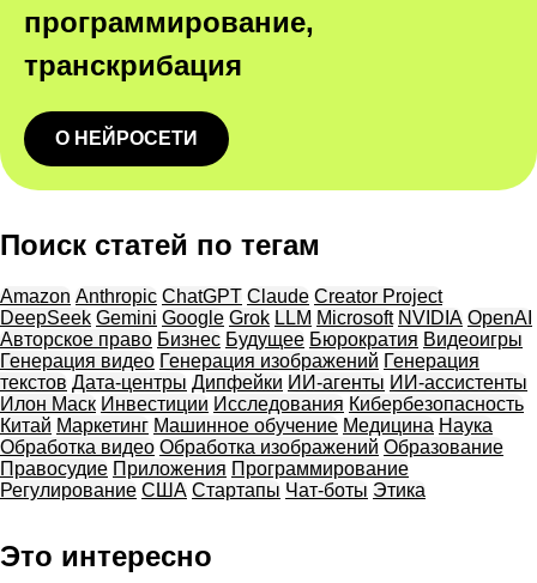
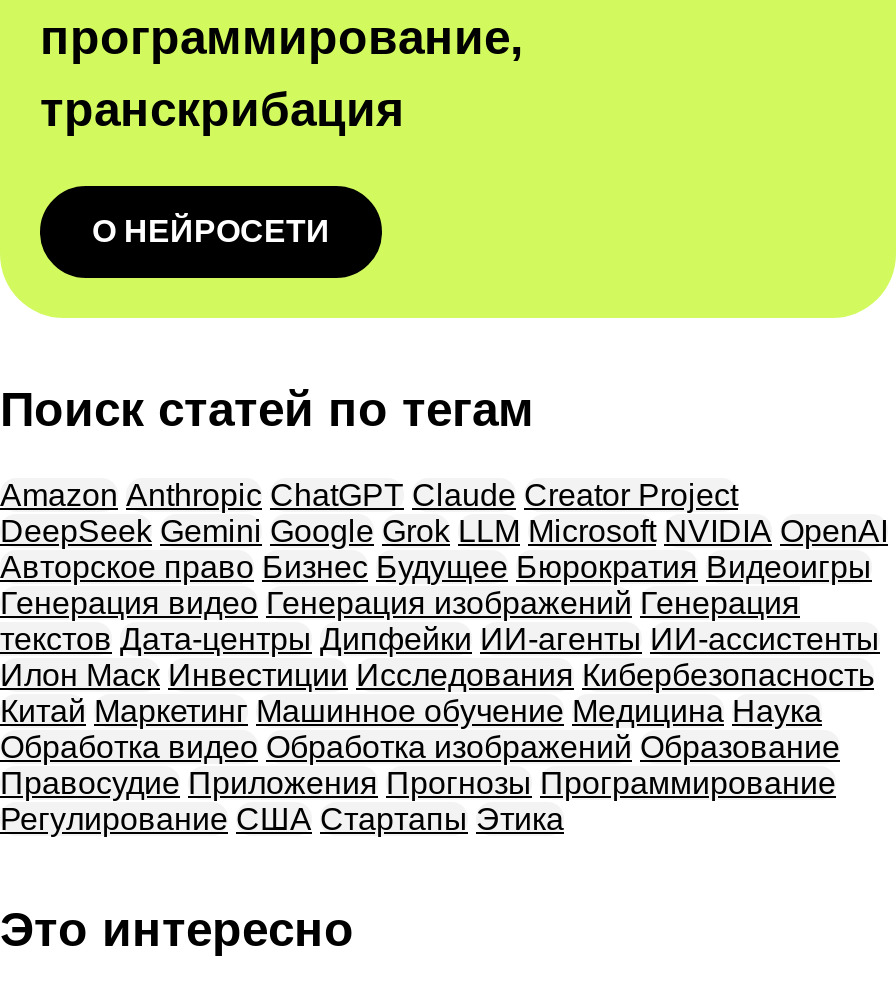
- Правосудие Приложения Программирование
- Регулирование США Стартапы Чат-боты Этика
+ Правосудие Приложения Прогнозы Программирование
+ Регулирование США Стартапы Этика
